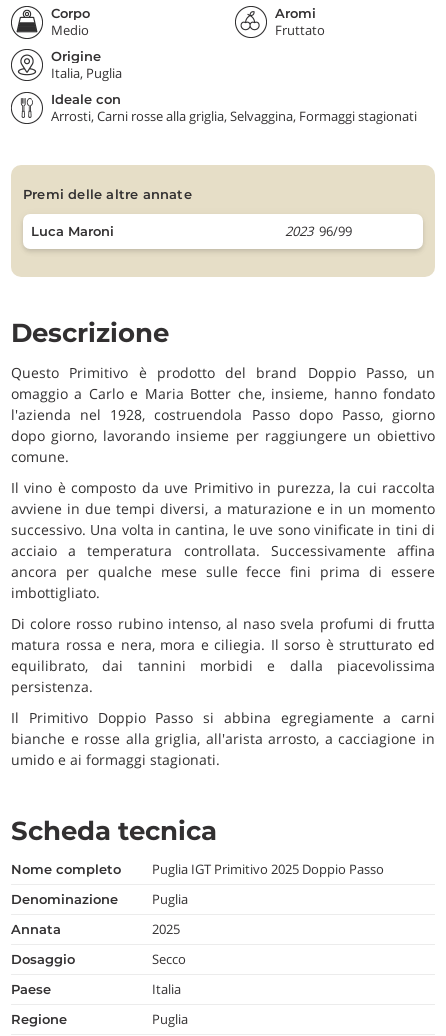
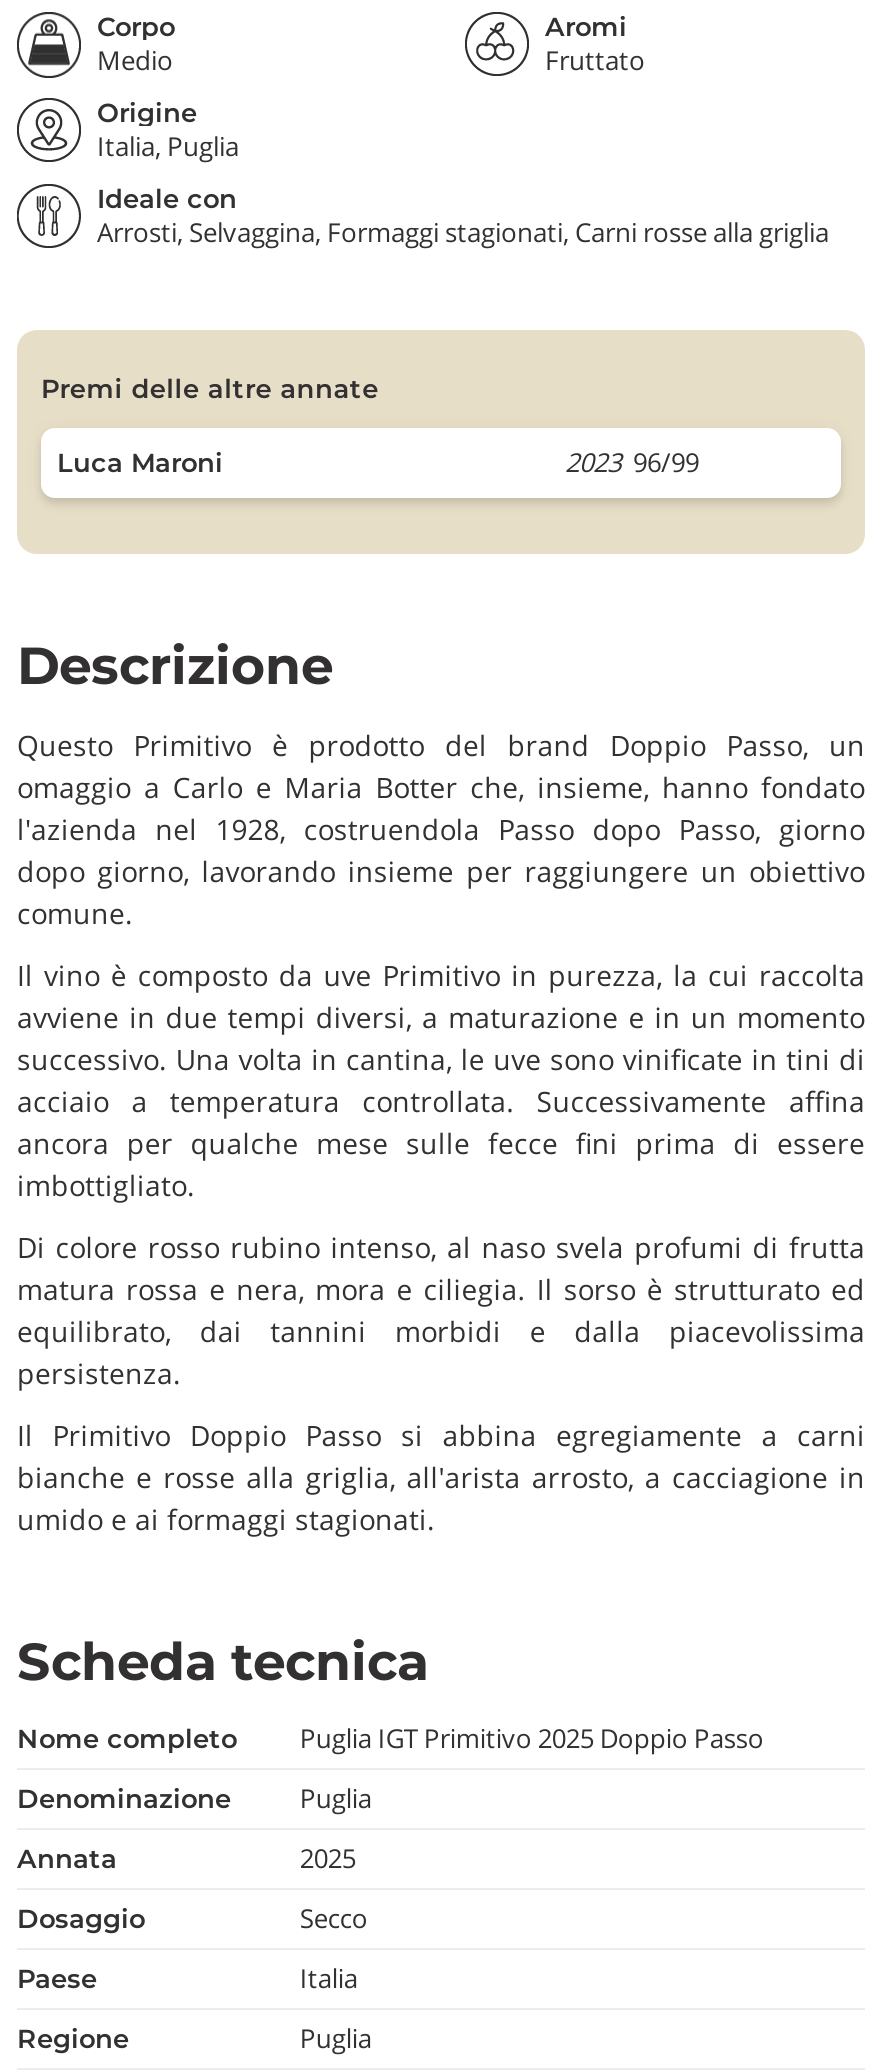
- Arrosti, Carni rosse alla griglia, Selvaggina, Formaggi stagionati
+ Arrosti, Selvaggina, Formaggi stagionati, Carni rosse alla griglia
